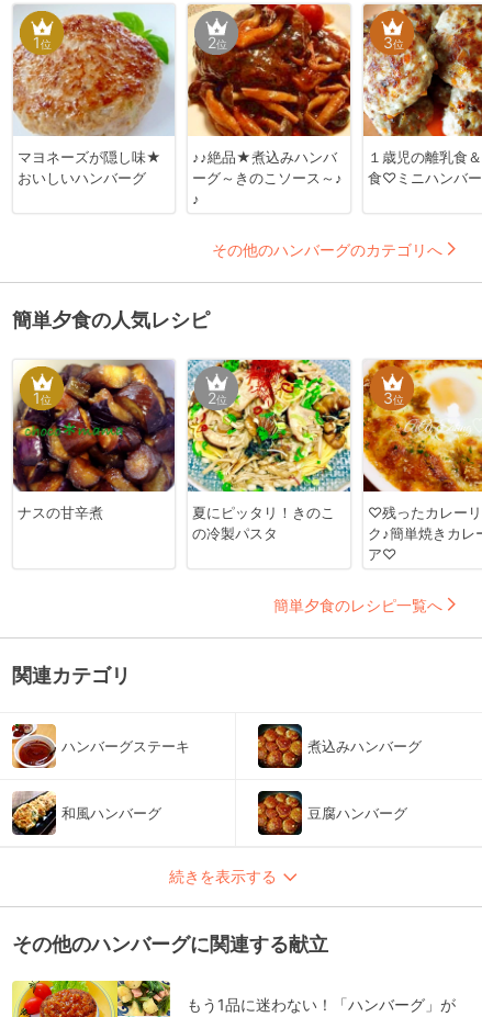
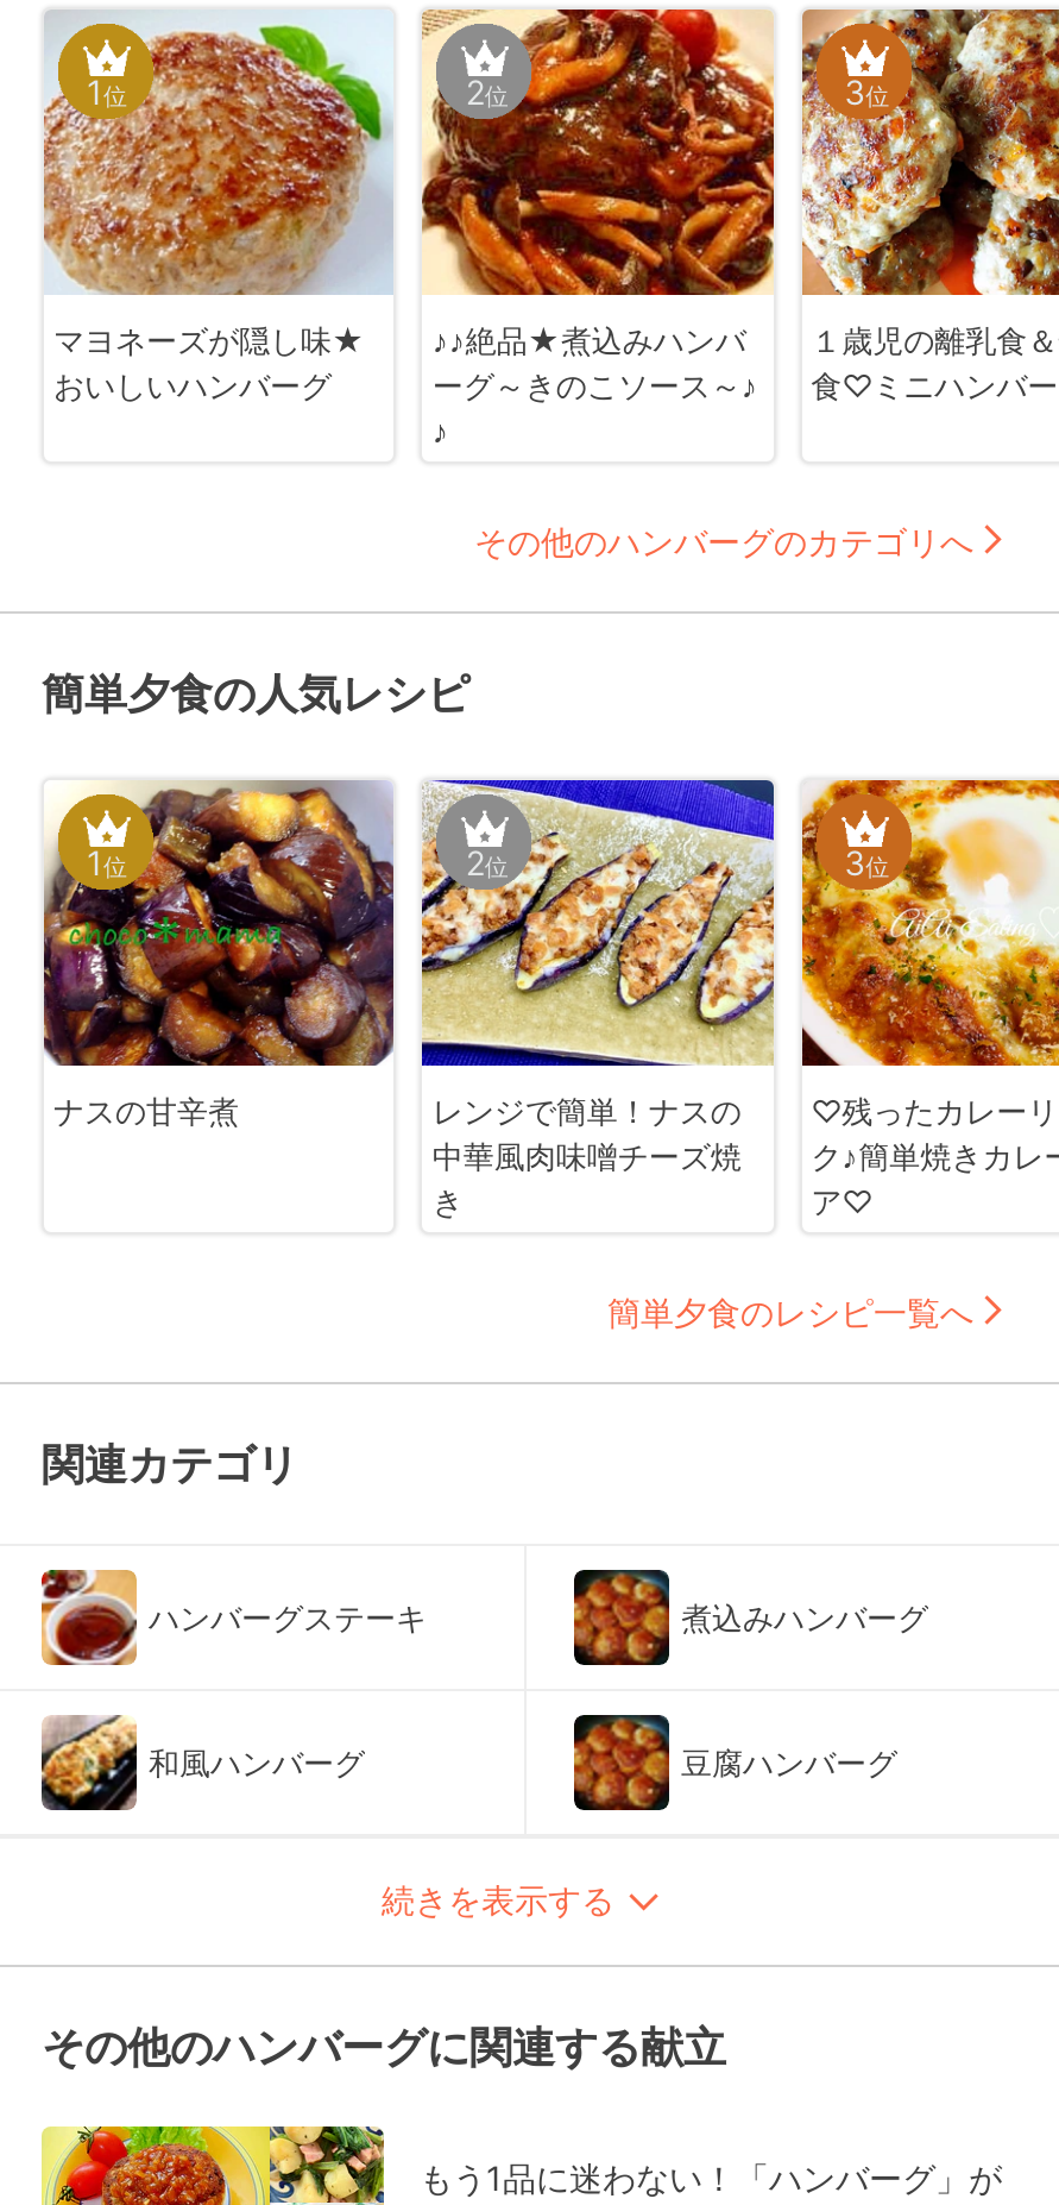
- [image]
- 夏にピッタリ！きのこ
- の冷製パスタ
+ [image]
+ レンジで簡単！ナスの
+ 中華風肉味噌チーズ焼
+ き
